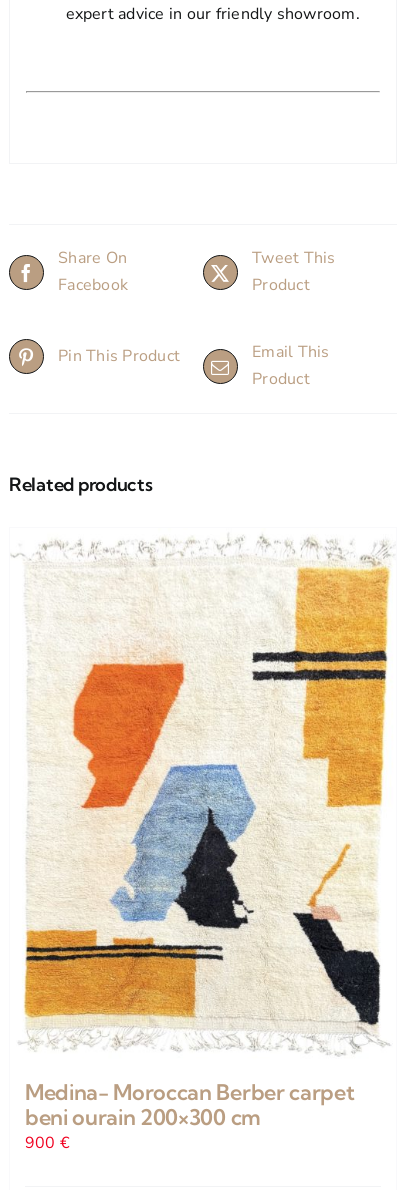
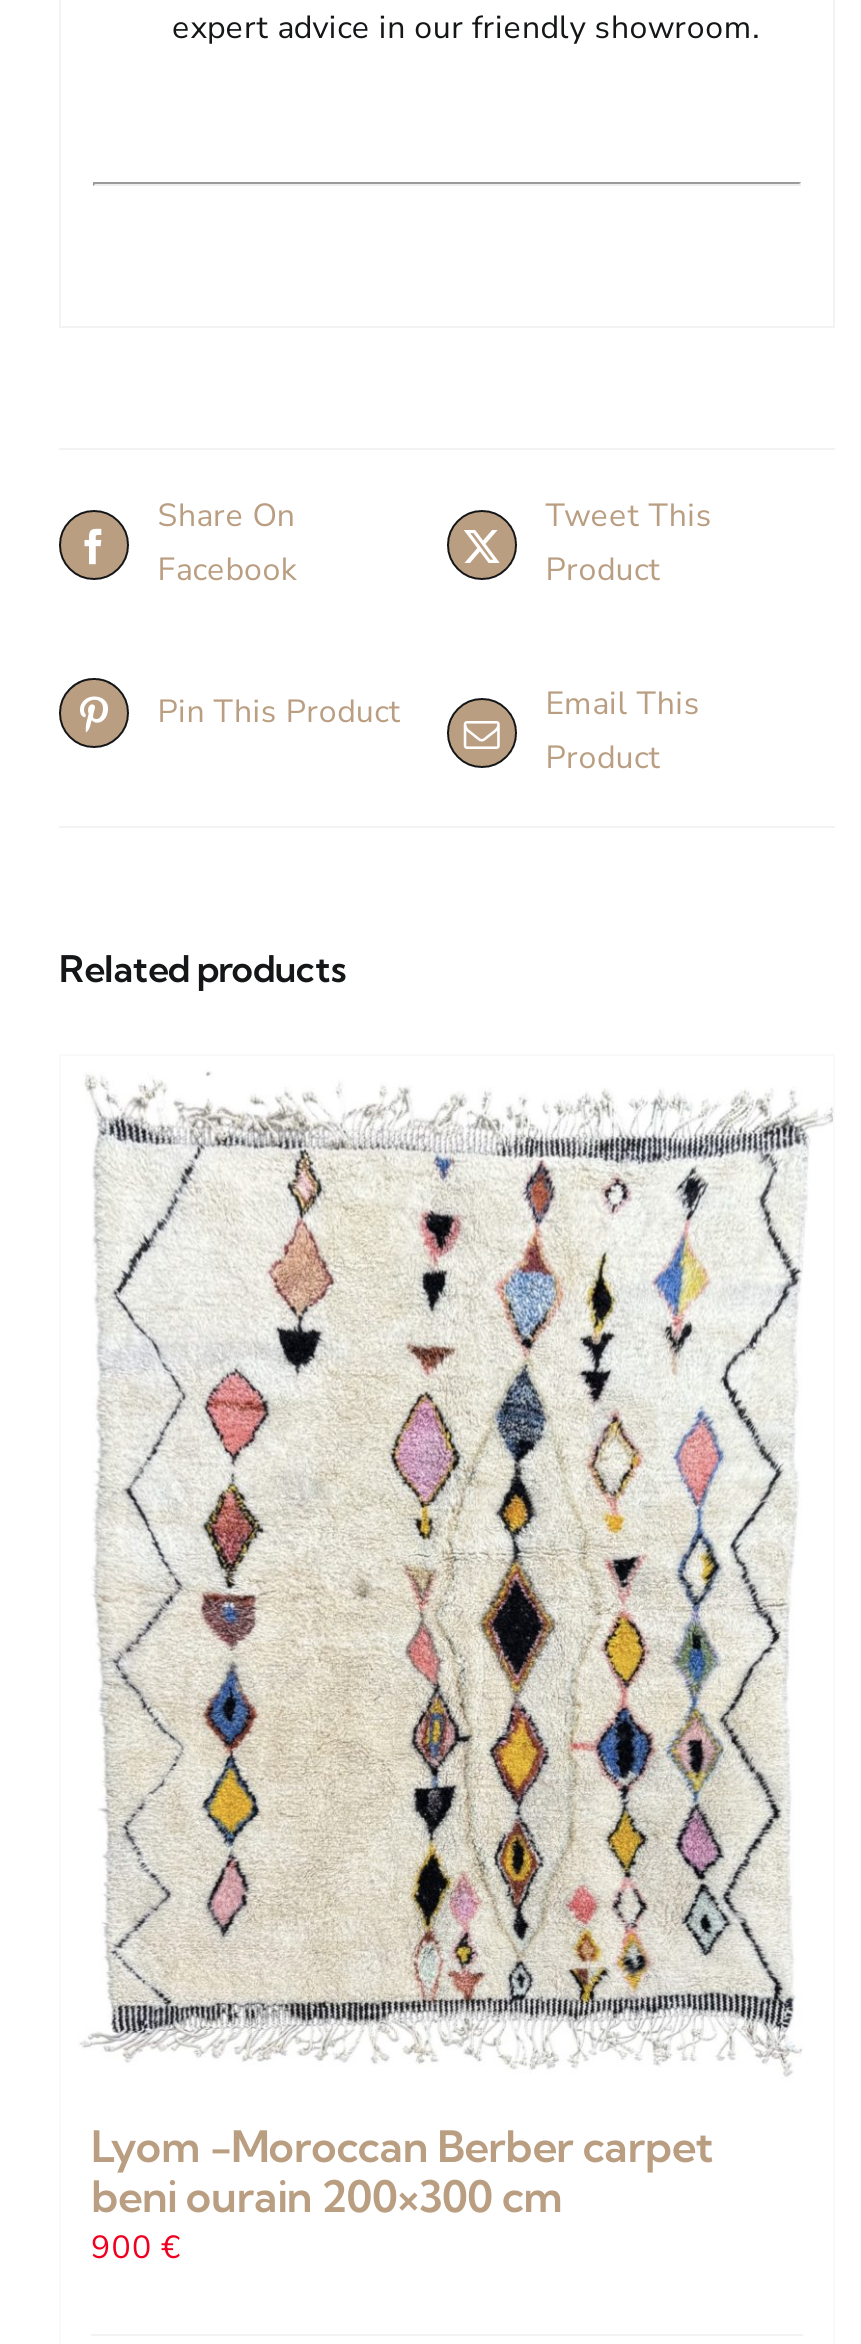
- [image]
- Medina- Moroccan Berber carpet
+ [image]
+ Lyom -Moroccan Berber carpet
